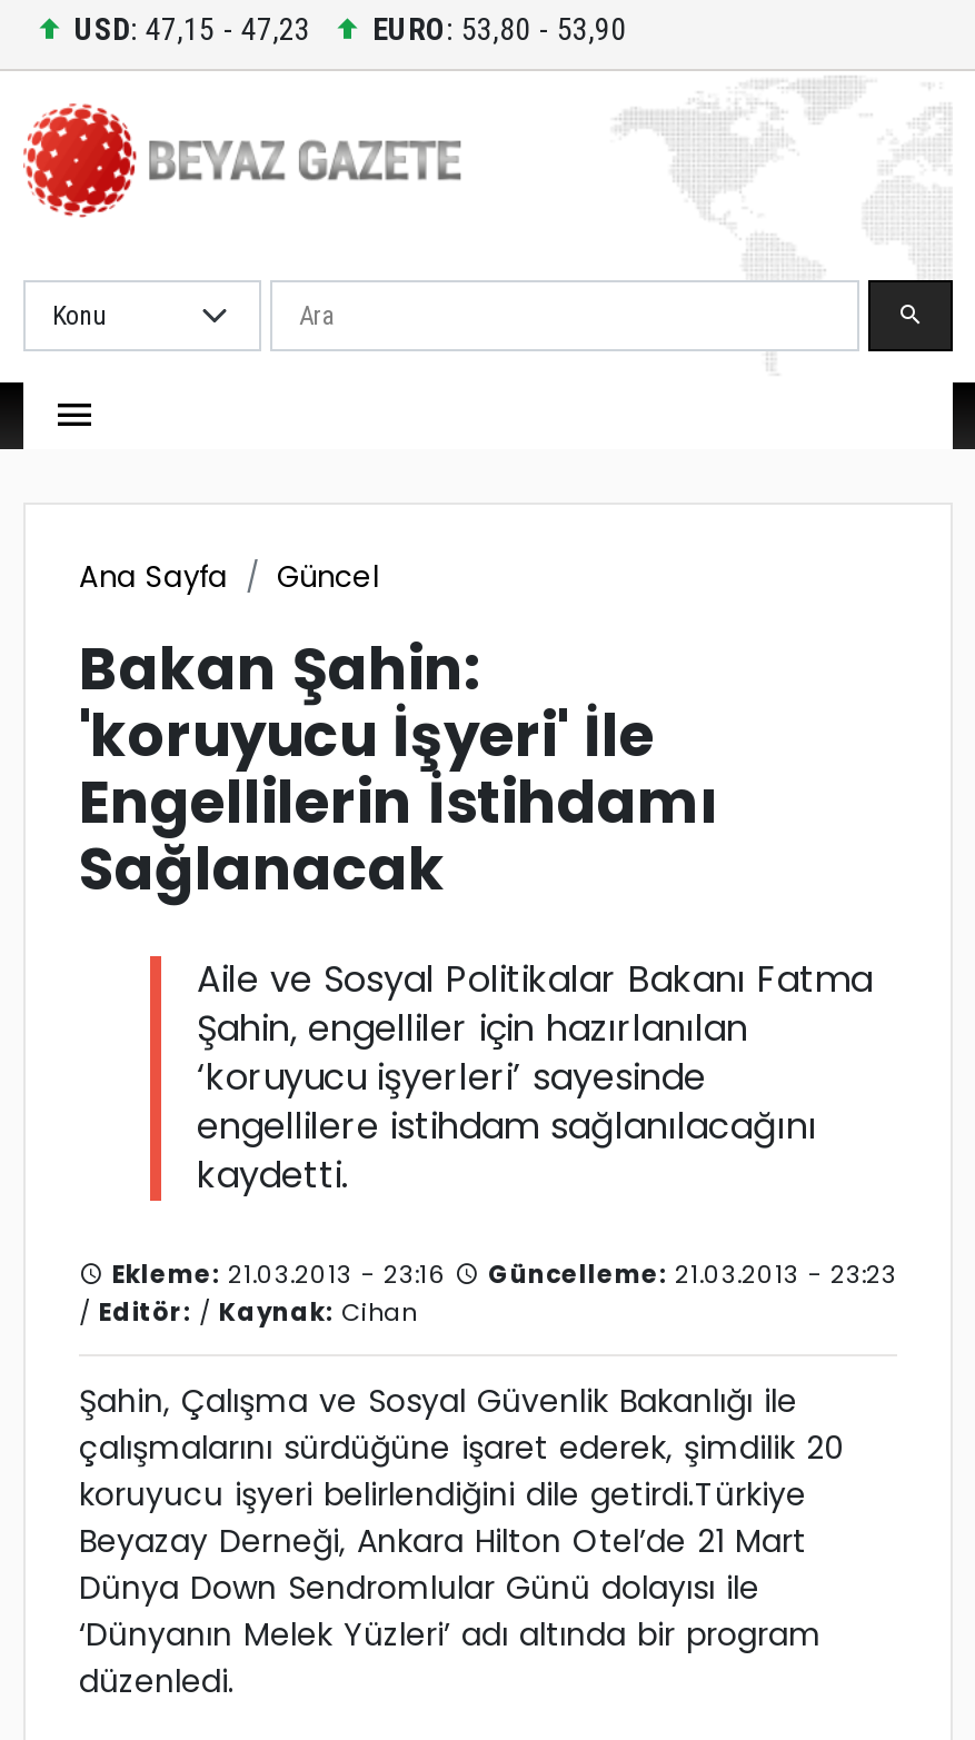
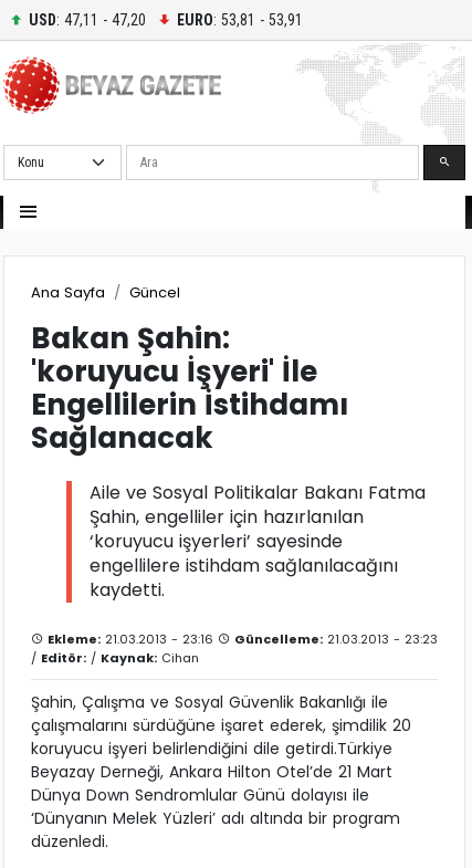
- USD: 47,15 - 47,23
+ USD: 47,11 - 47,20

- EURO: 53,80 - 53,90
+ EURO: 53,81 - 53,91
